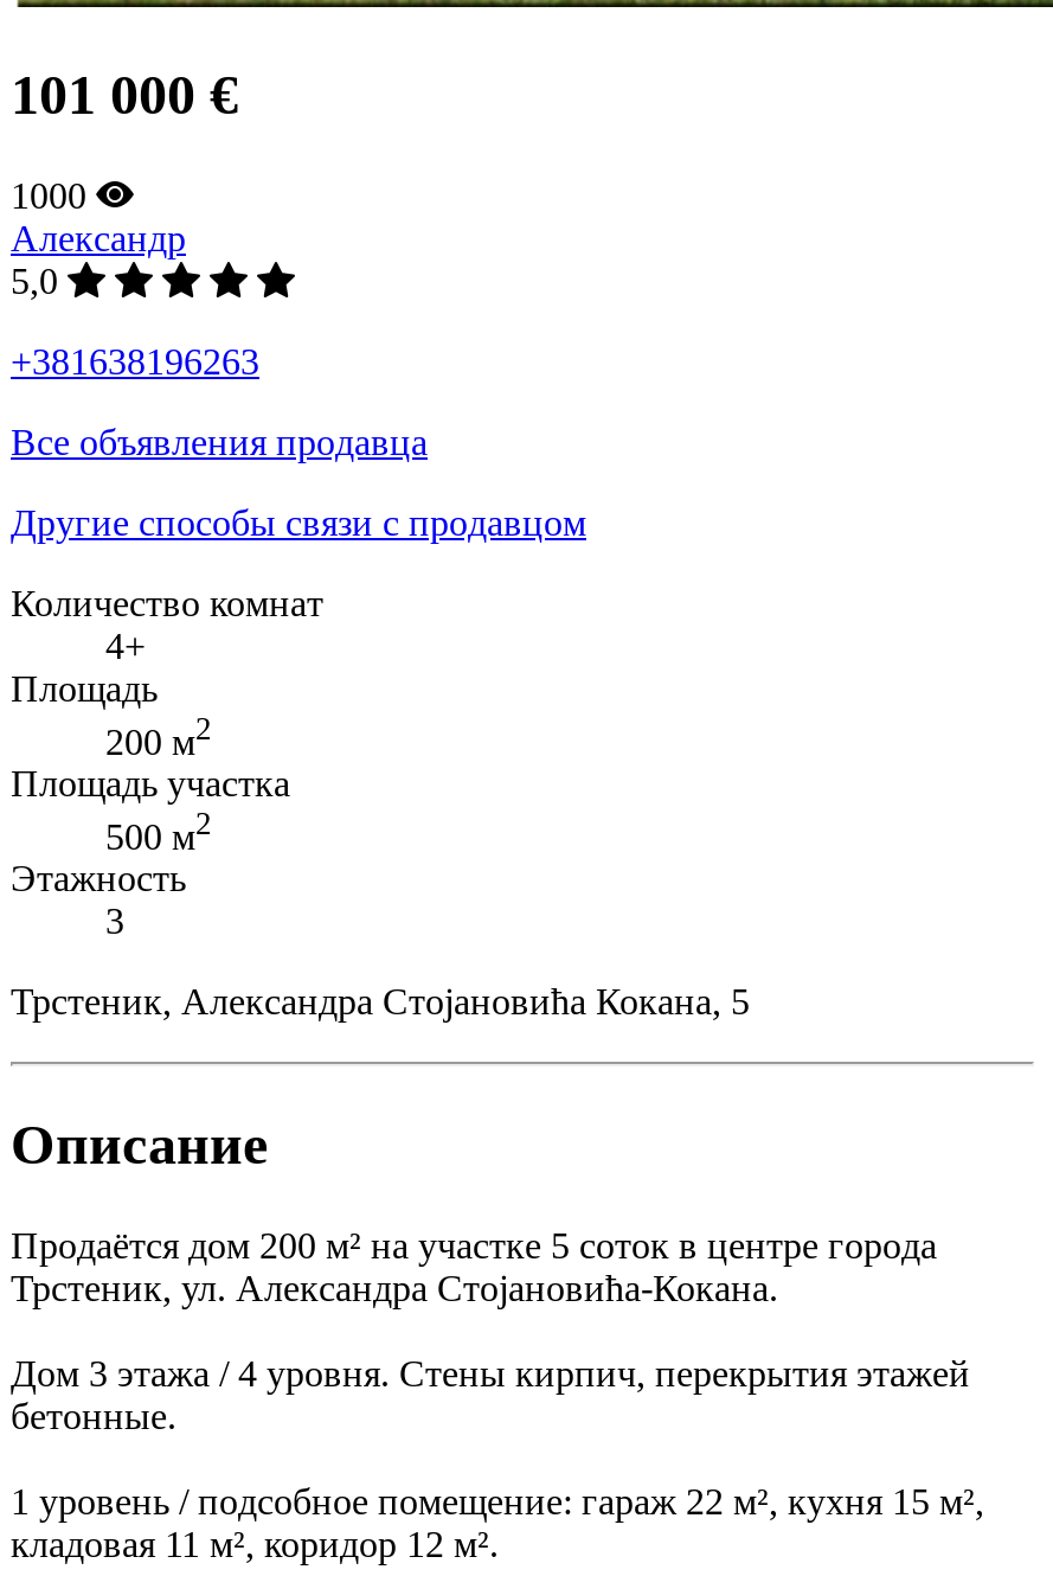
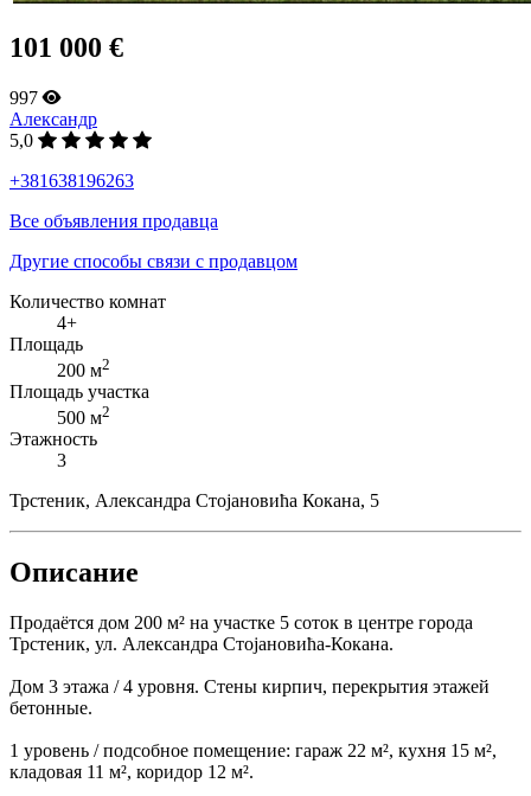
- 1000
+ 997
